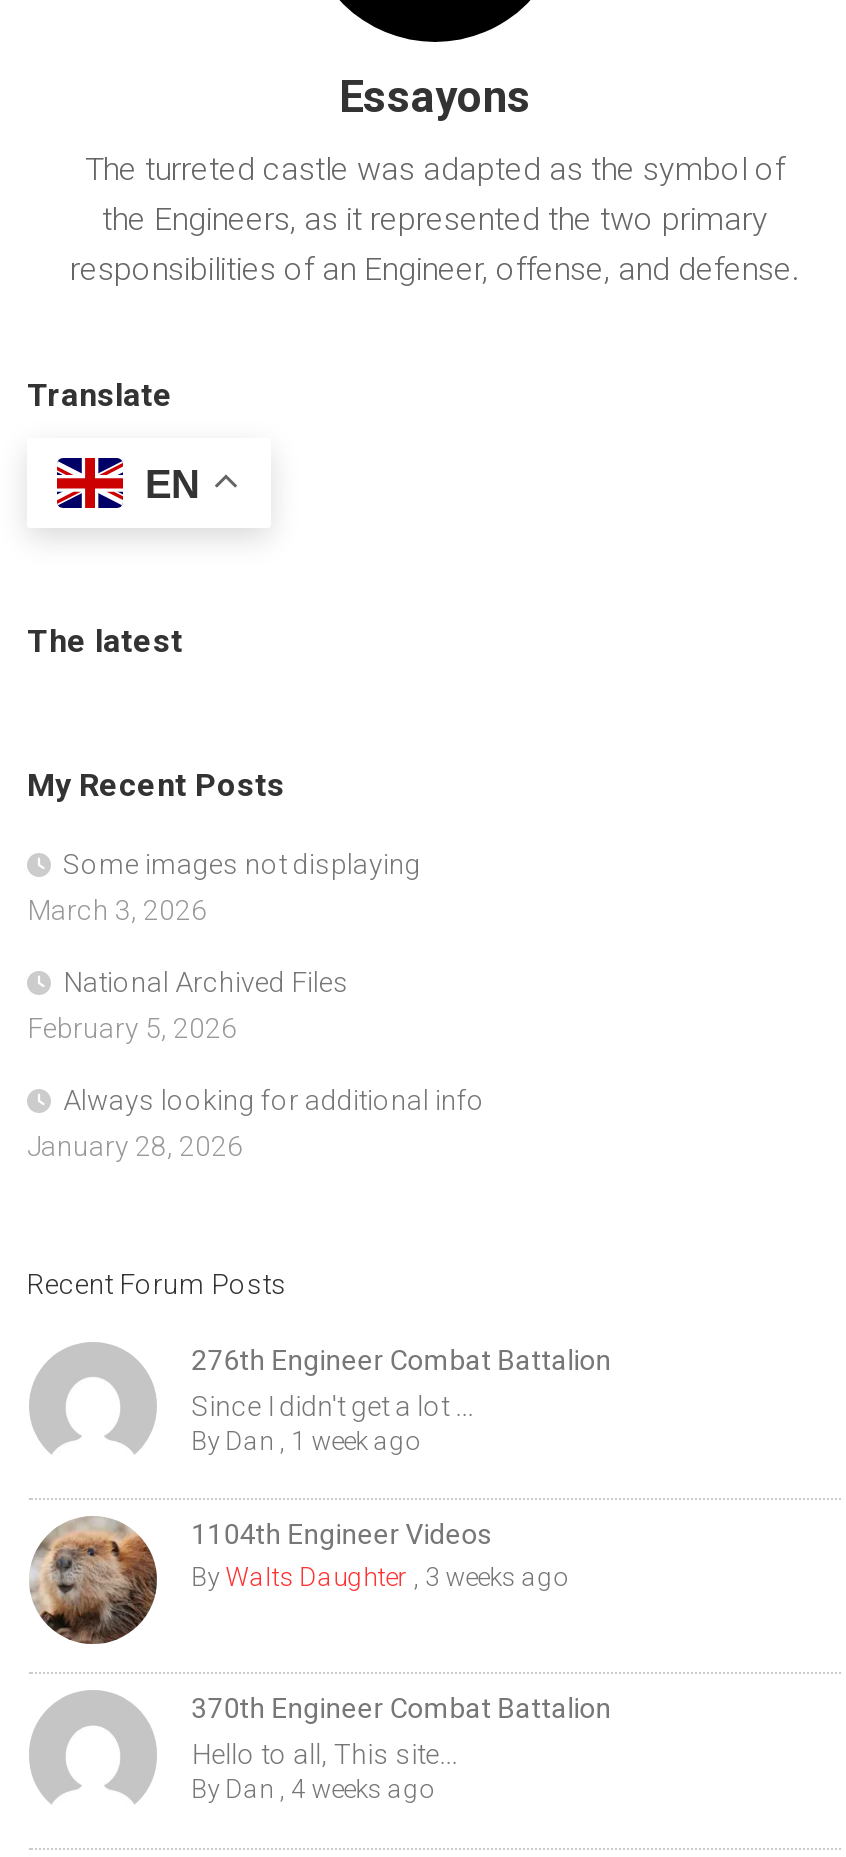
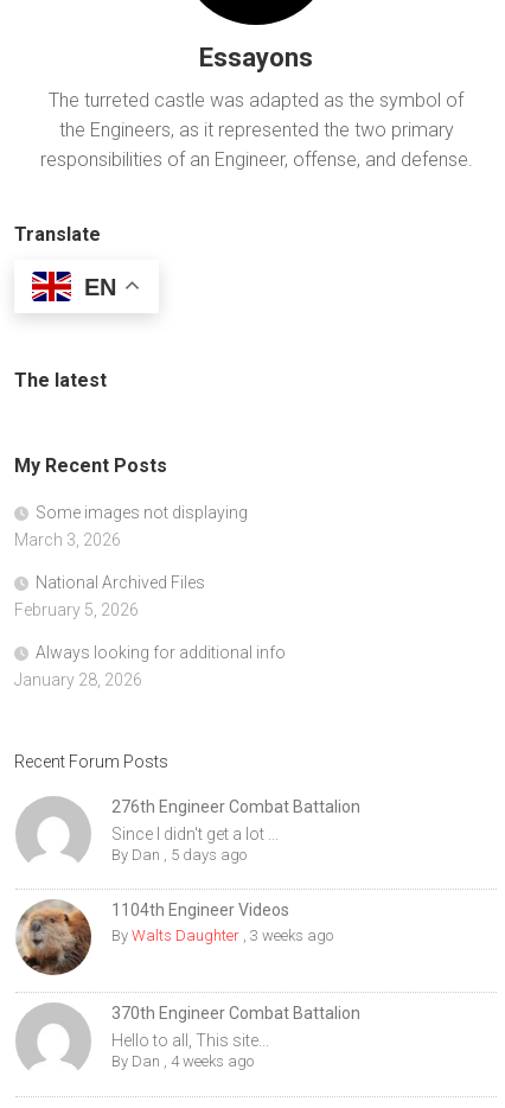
- By Dan, 1 week ago
+ By Dan, 5 days ago
